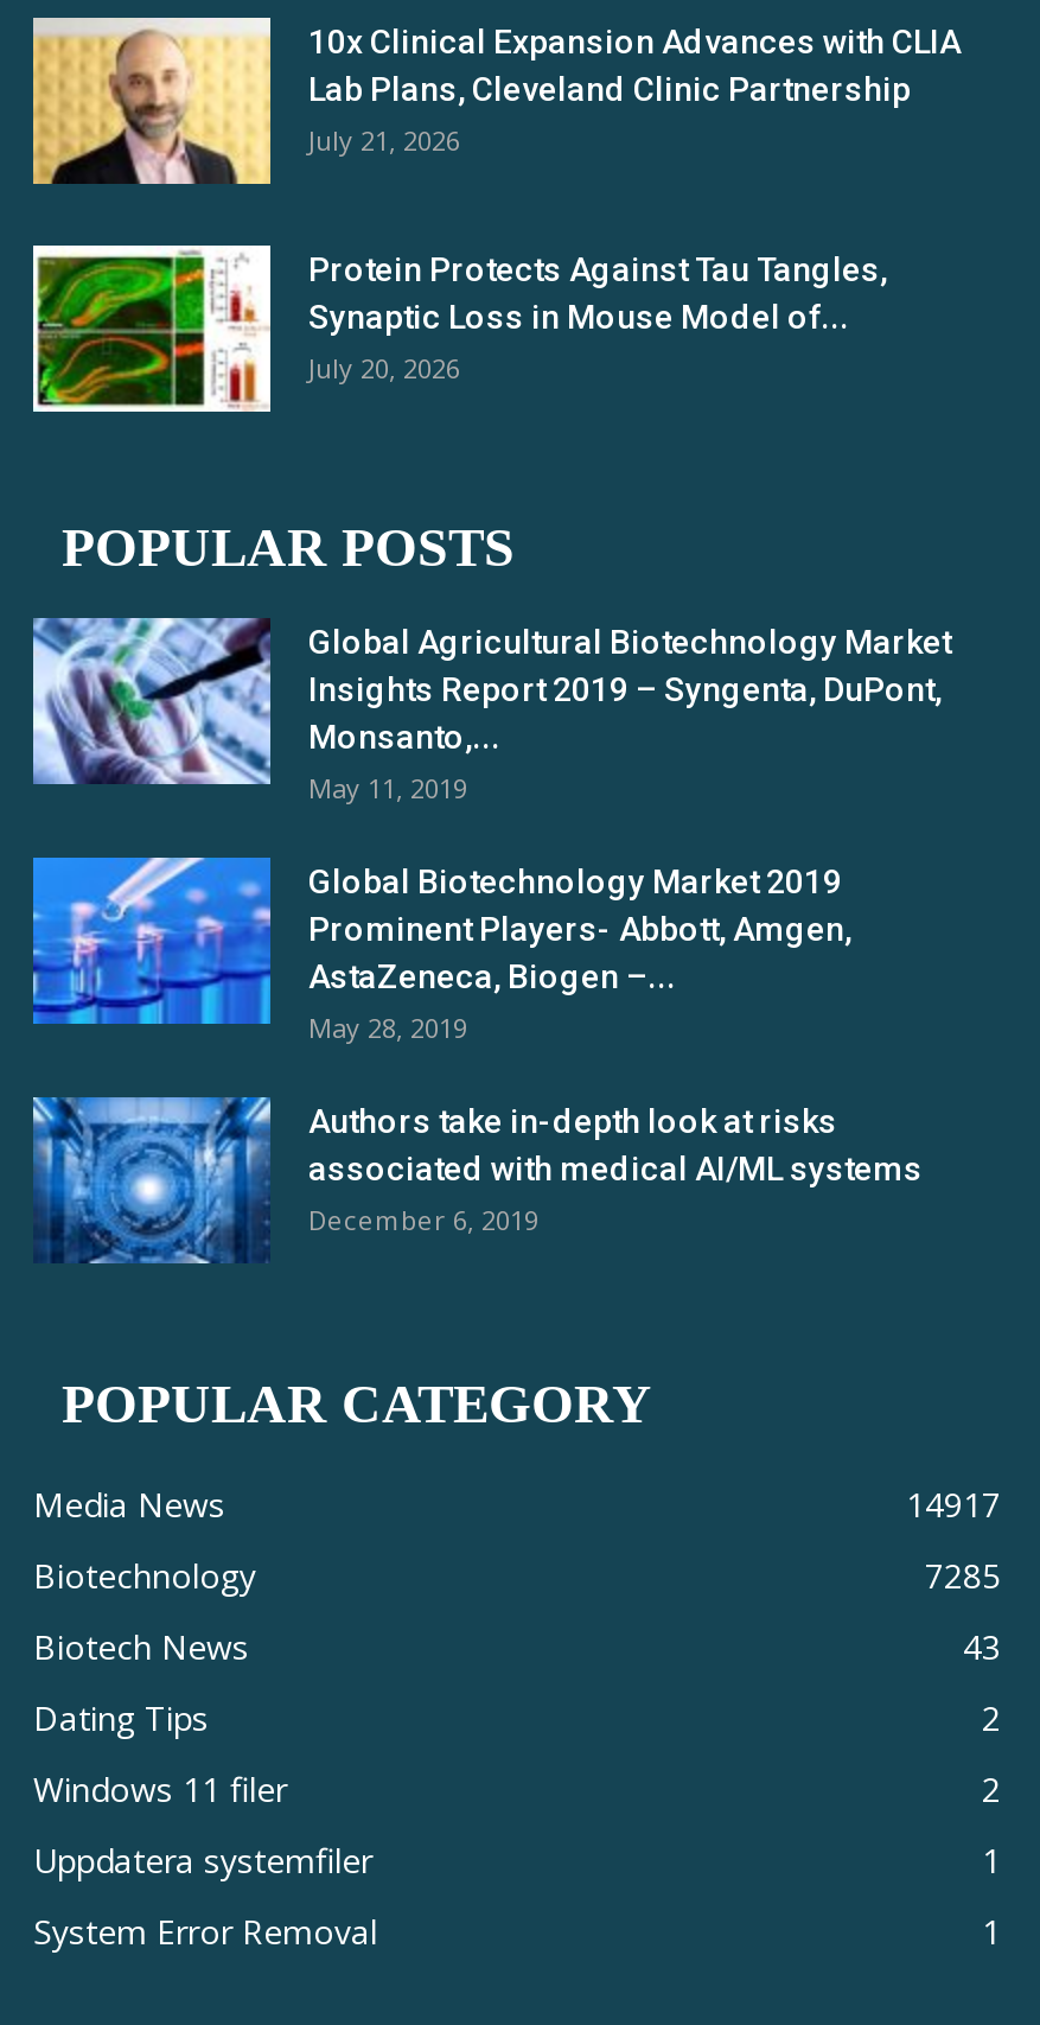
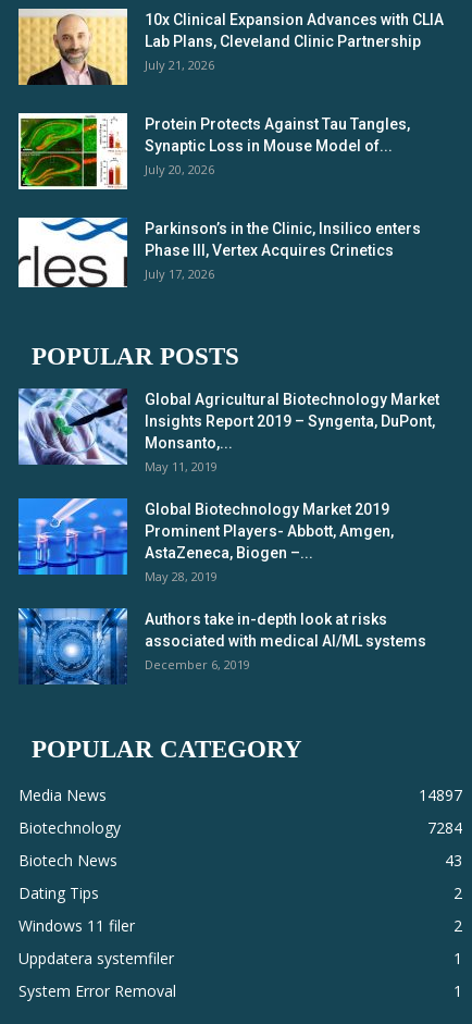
+ [image]
+ Parkinson’s in the Clinic, Insilico enters
+ Phase III, Vertex Acquires Crinetics
+ July 17, 2026

- 14917
+ 14897

- 7285
+ 7284
